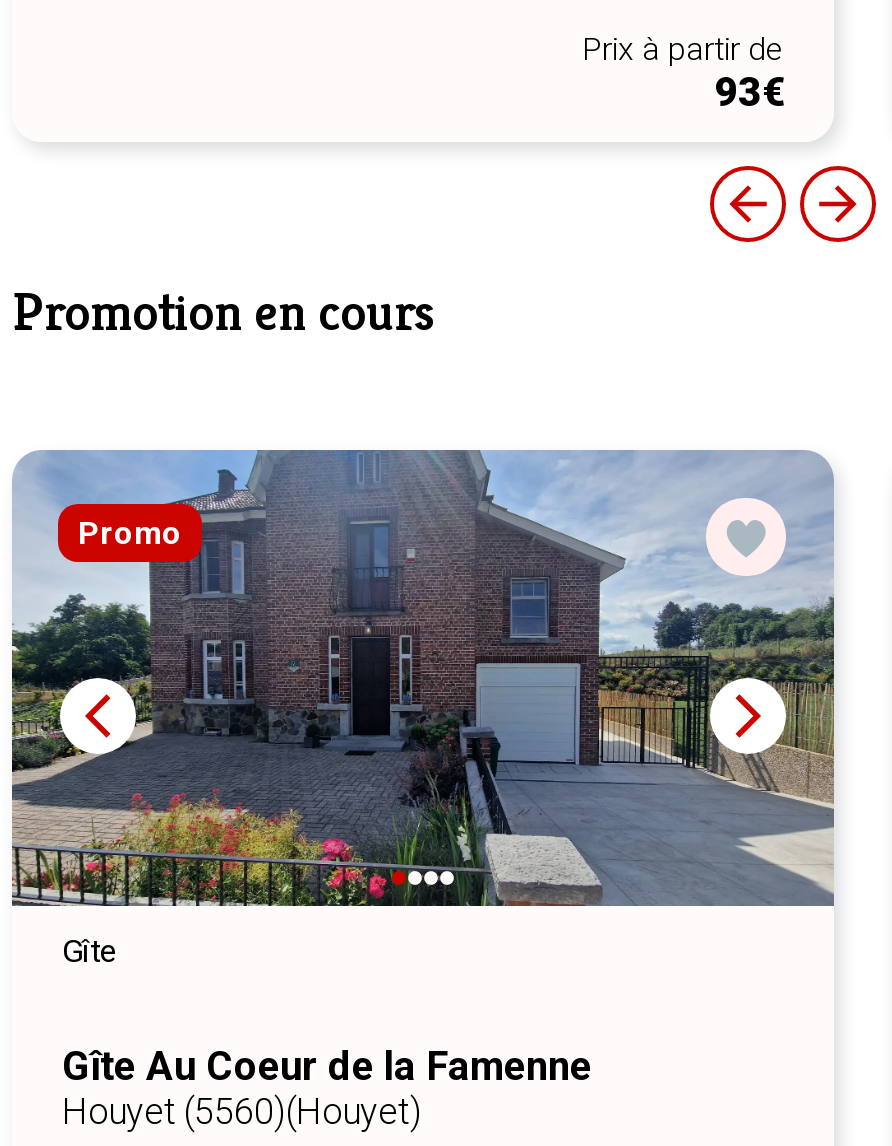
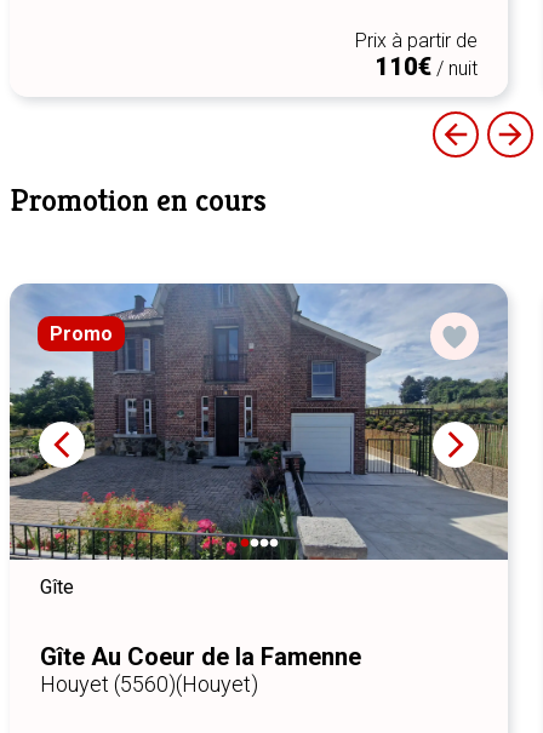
- 93€
+ 110€/ nuit
